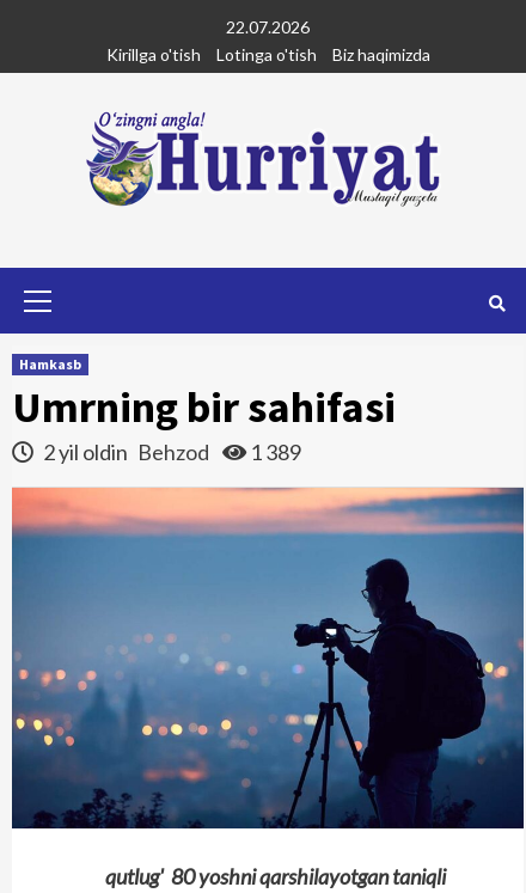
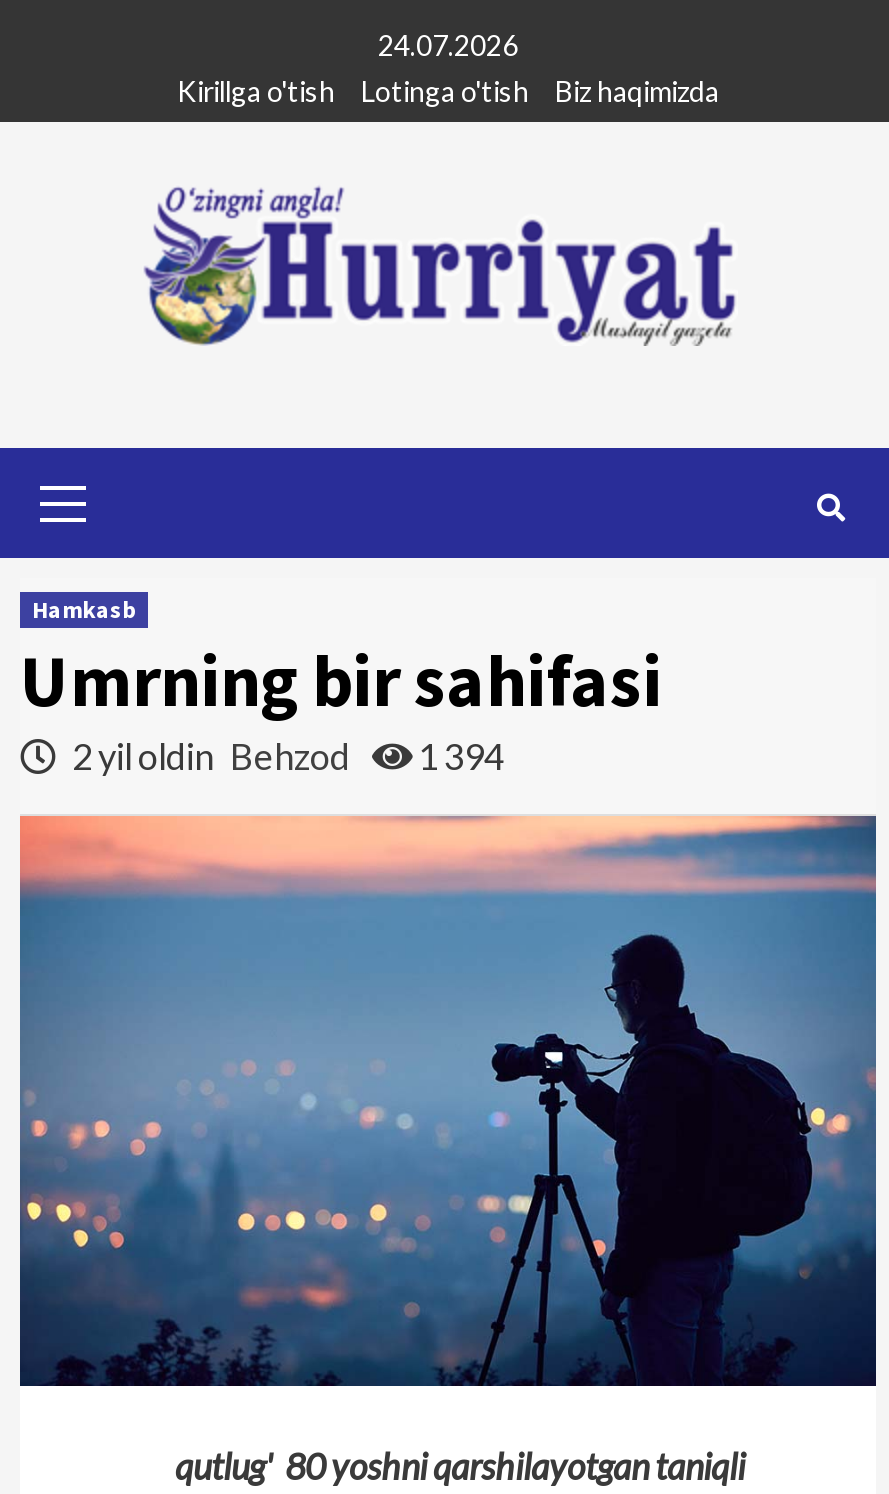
- 22.07.2026
+ 24.07.2026

- 2 yil oldin Behzod 1 389
+ 2 yil oldin Behzod 1 394
